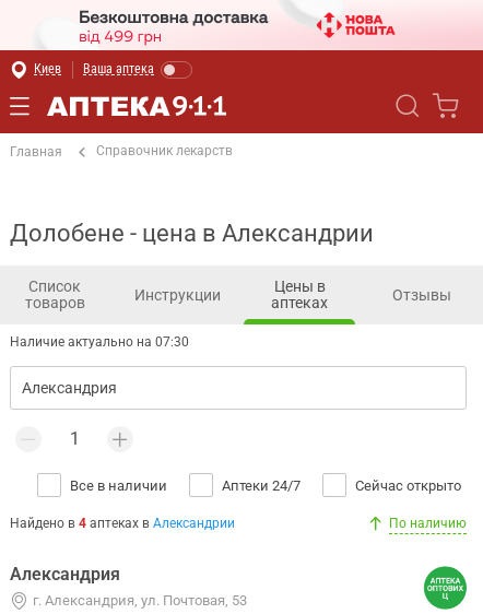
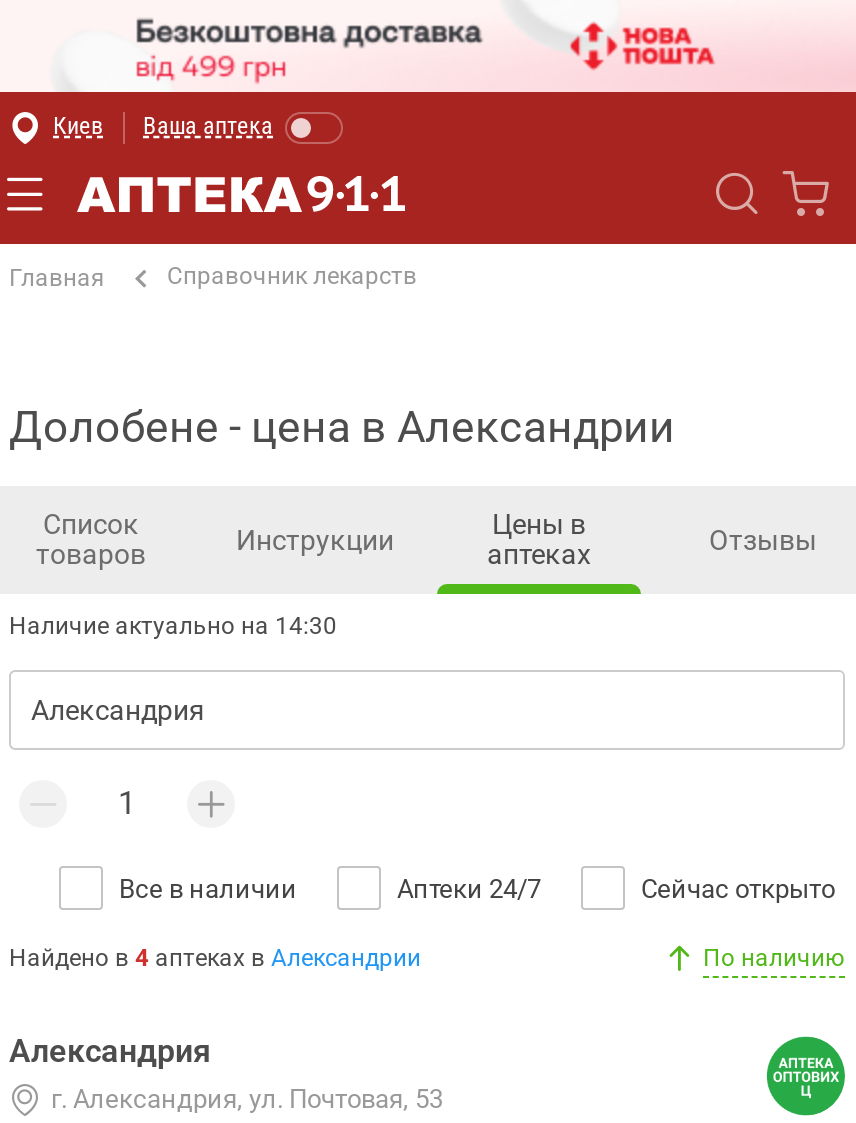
- Наличие актуально на 07:30
+ Наличие актуально на 14:30
